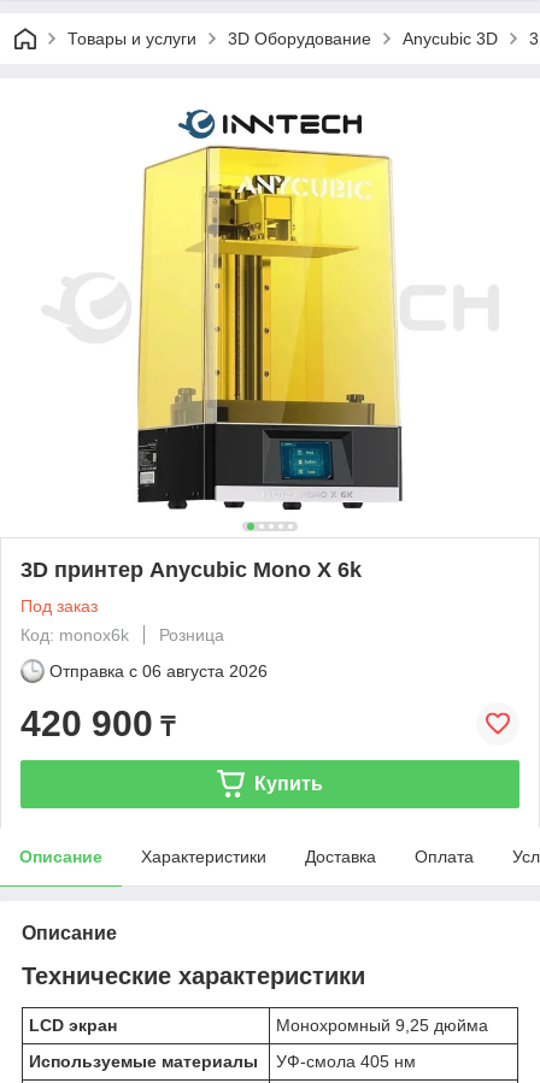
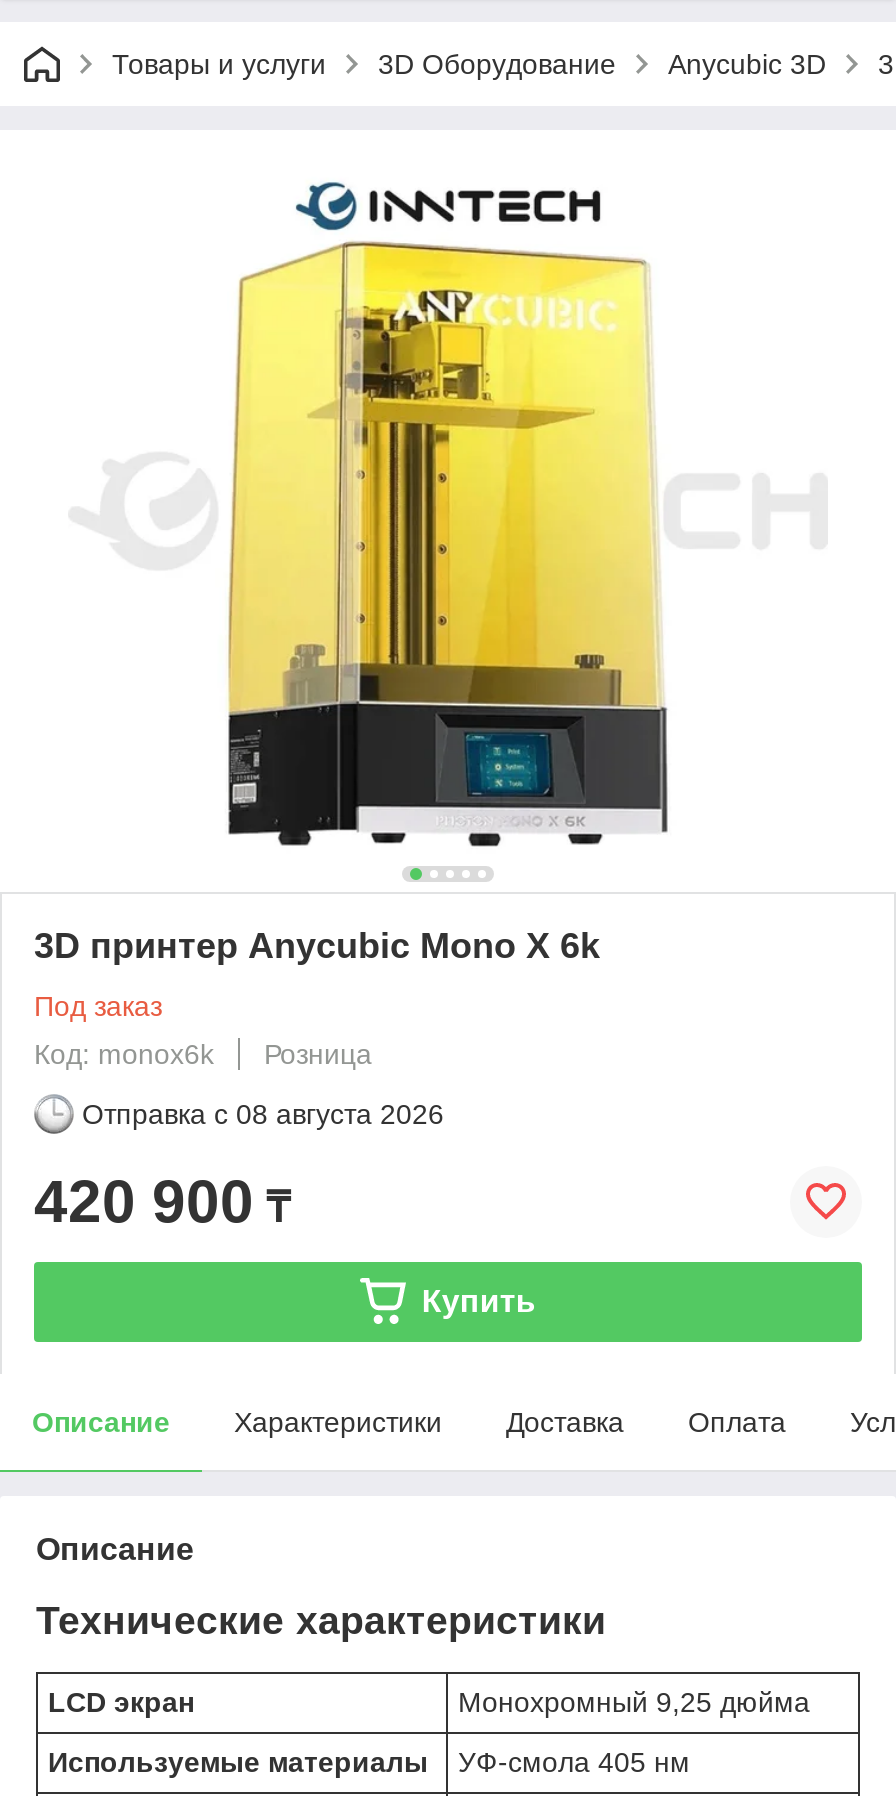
- Отправка с 06 августа 2026
+ Отправка с 08 августа 2026
